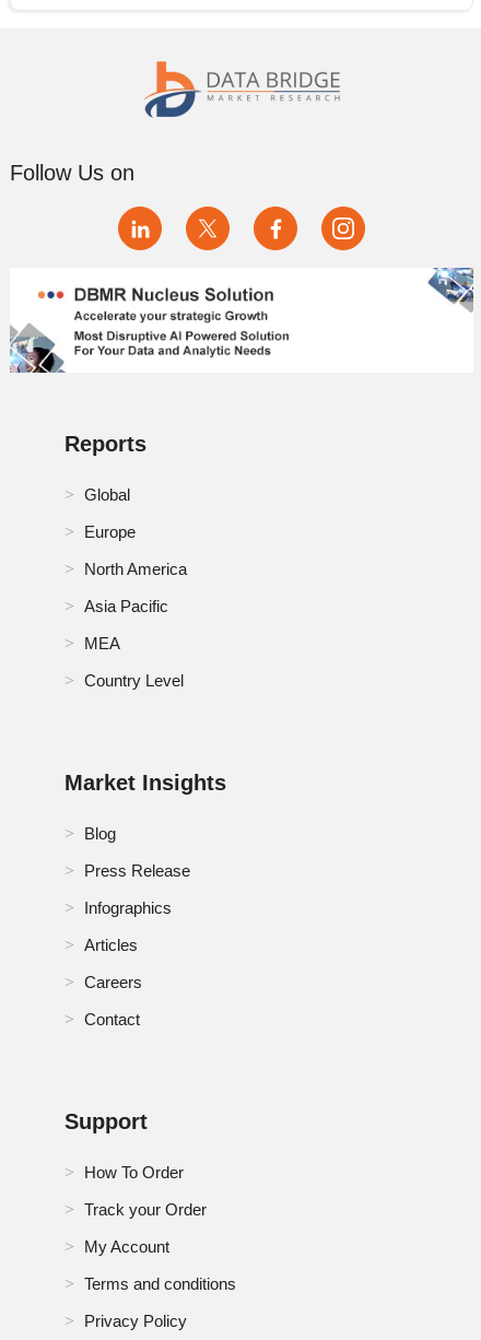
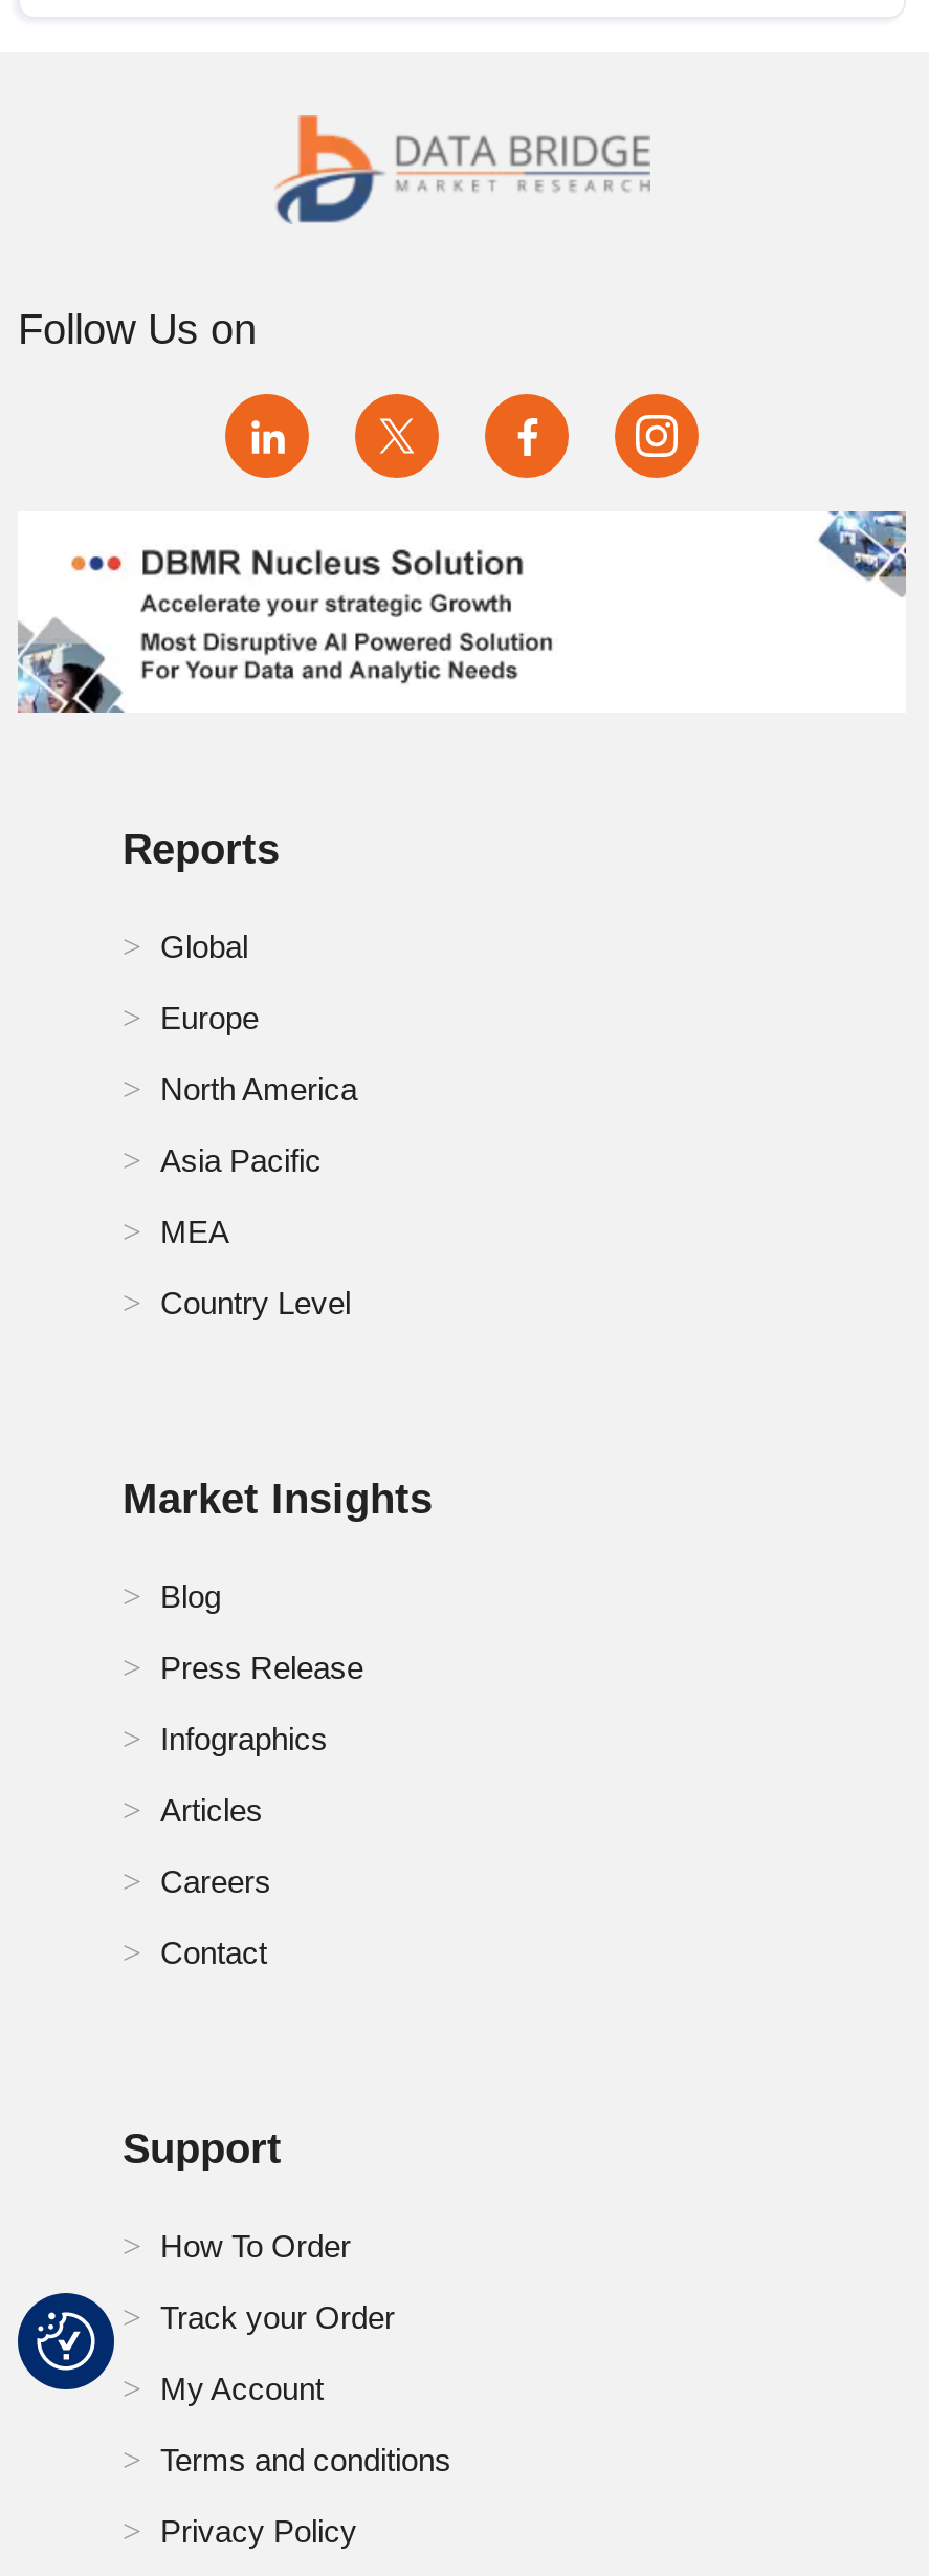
+ [image]
